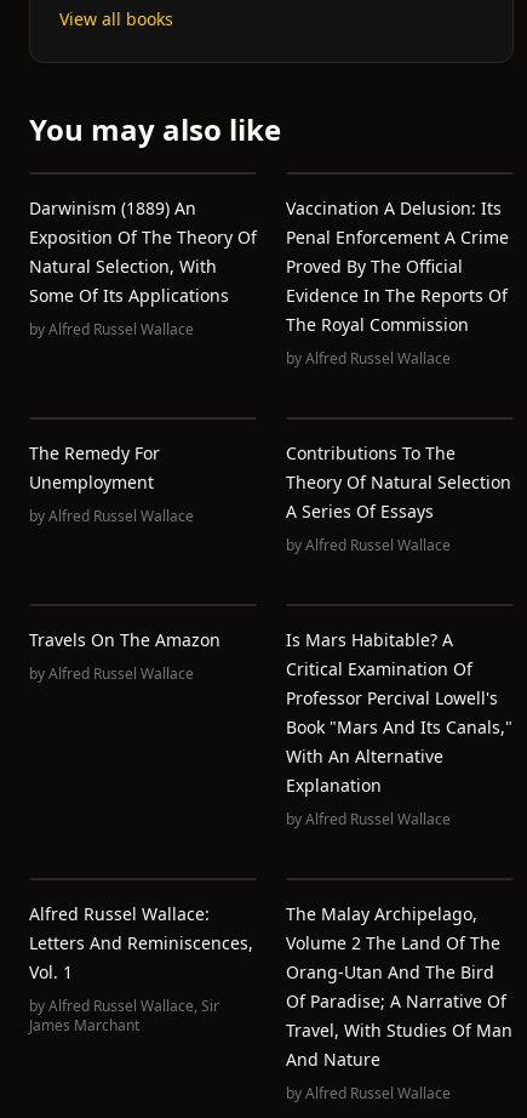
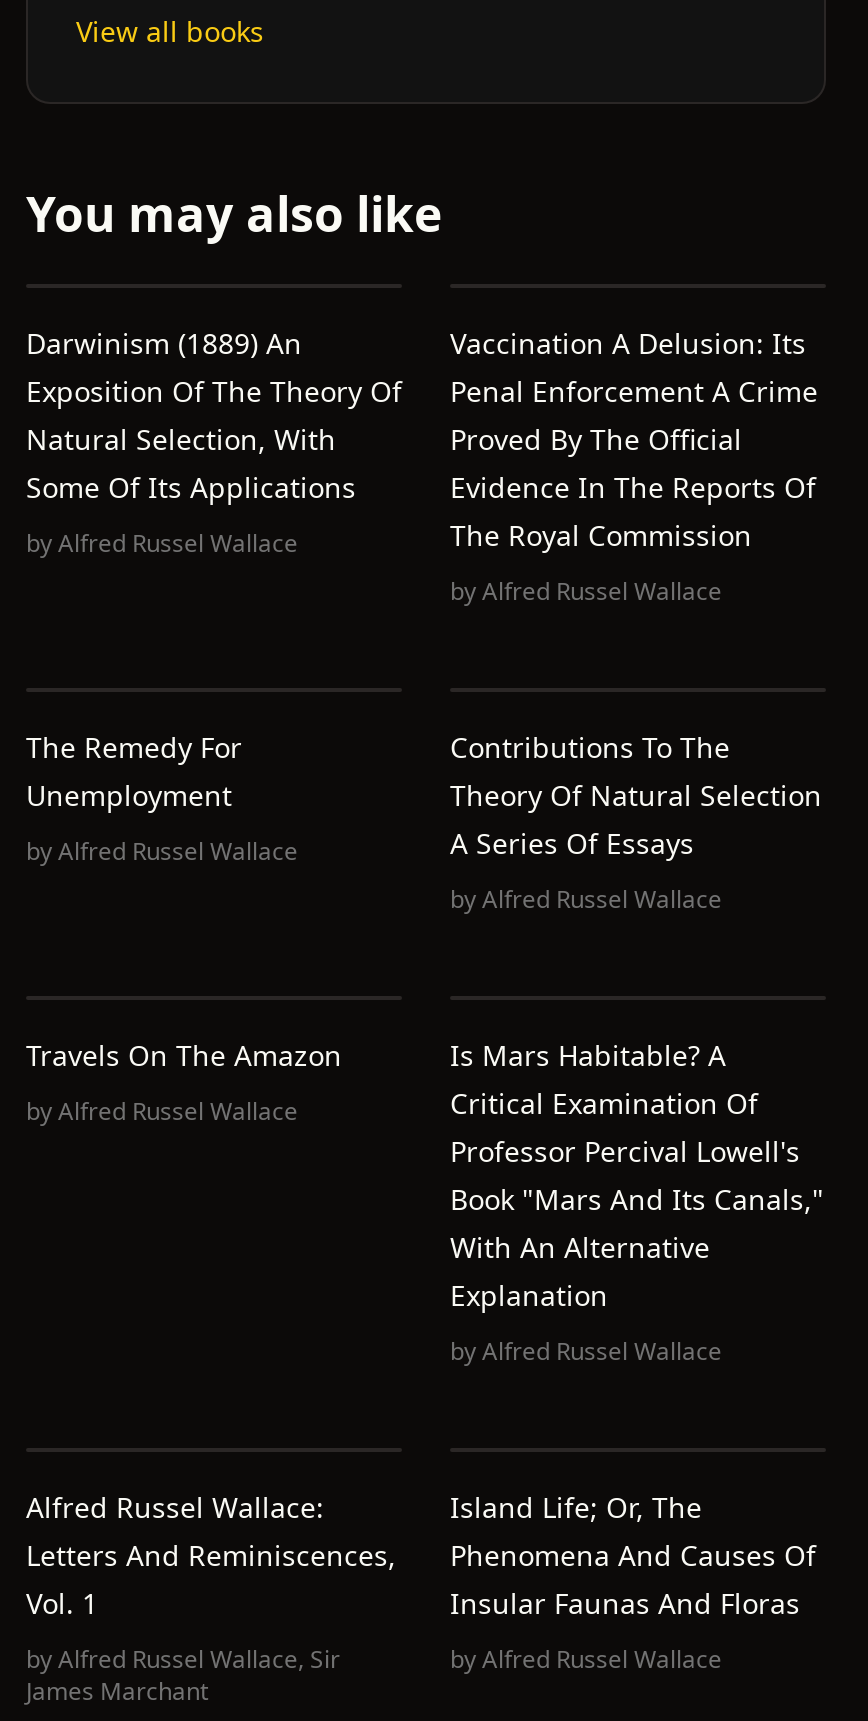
- The Malay Archipelago,
- Volume 2 The Land Of The
- Orang-Utan And The Bird
- Of Paradise; A Narrative Of
- Travel, With Studies Of Man
- And Nature
+ Island Life; Or, The
+ Phenomena And Causes Of
+ Insular Faunas And Floras
